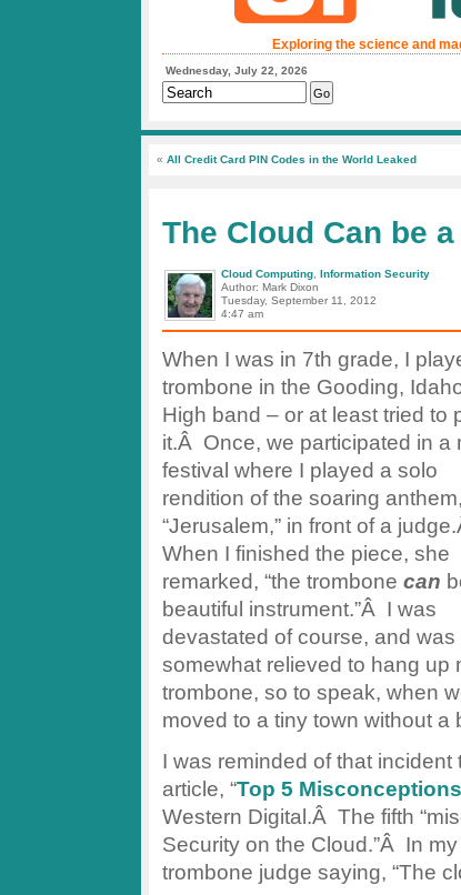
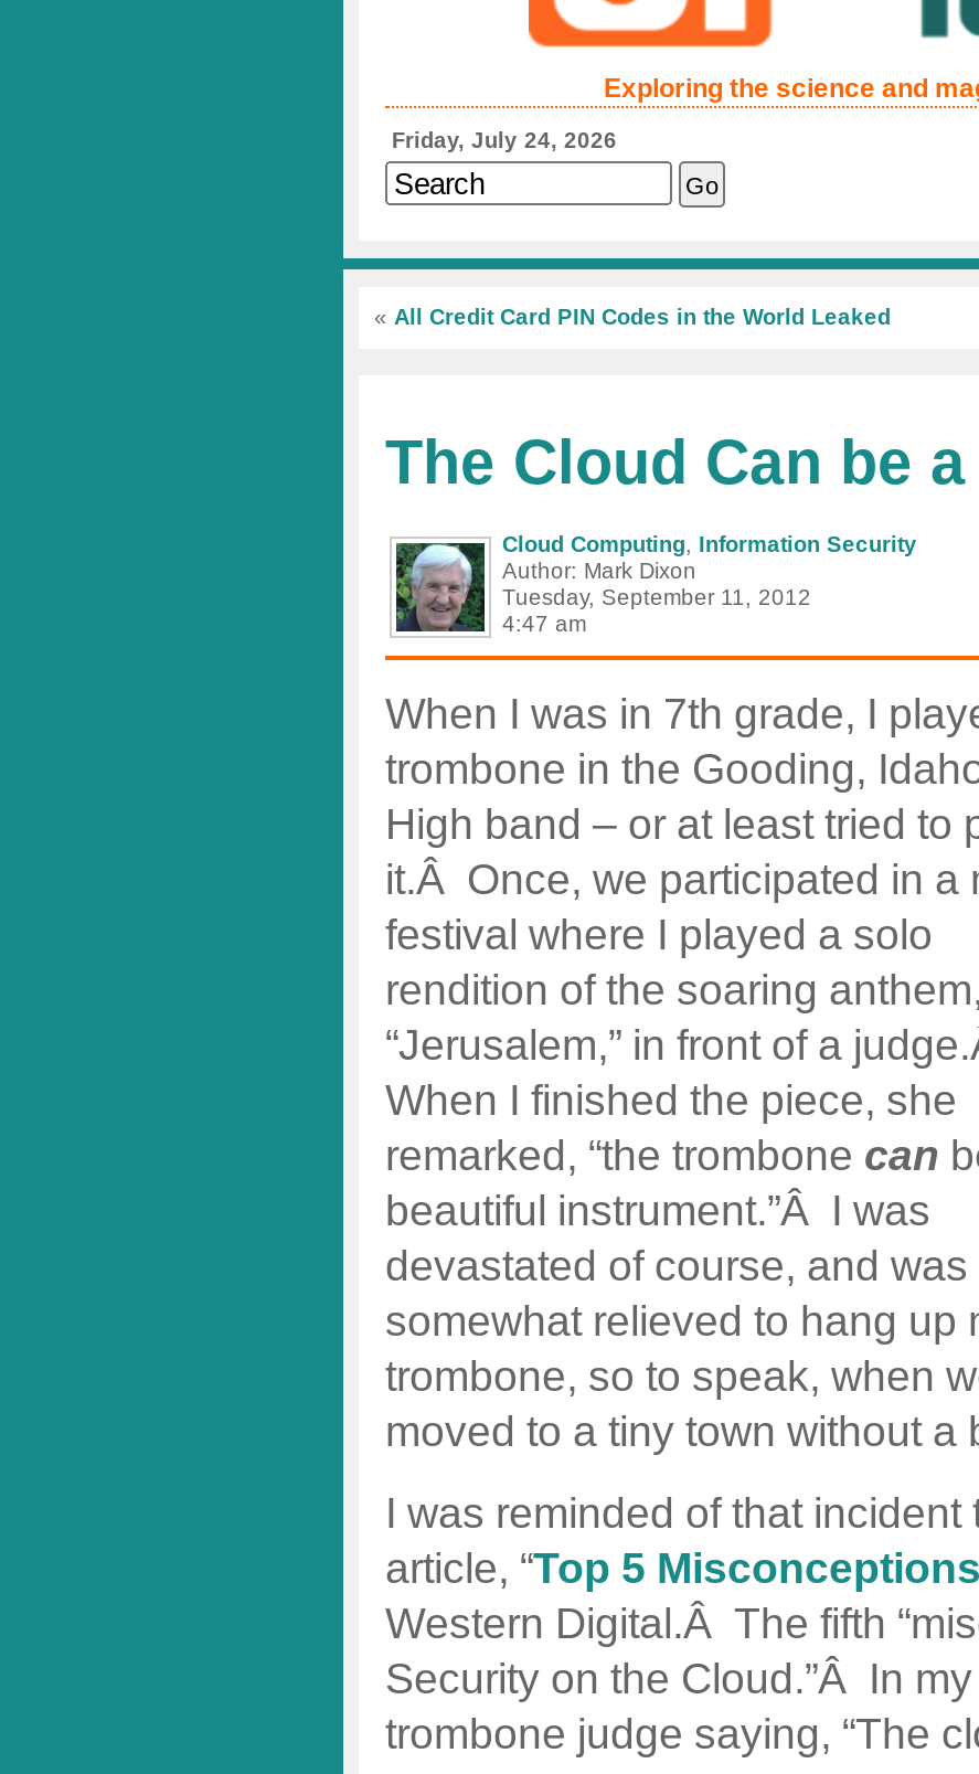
- Wednesday, July 22, 2026
+ Friday, July 24, 2026
